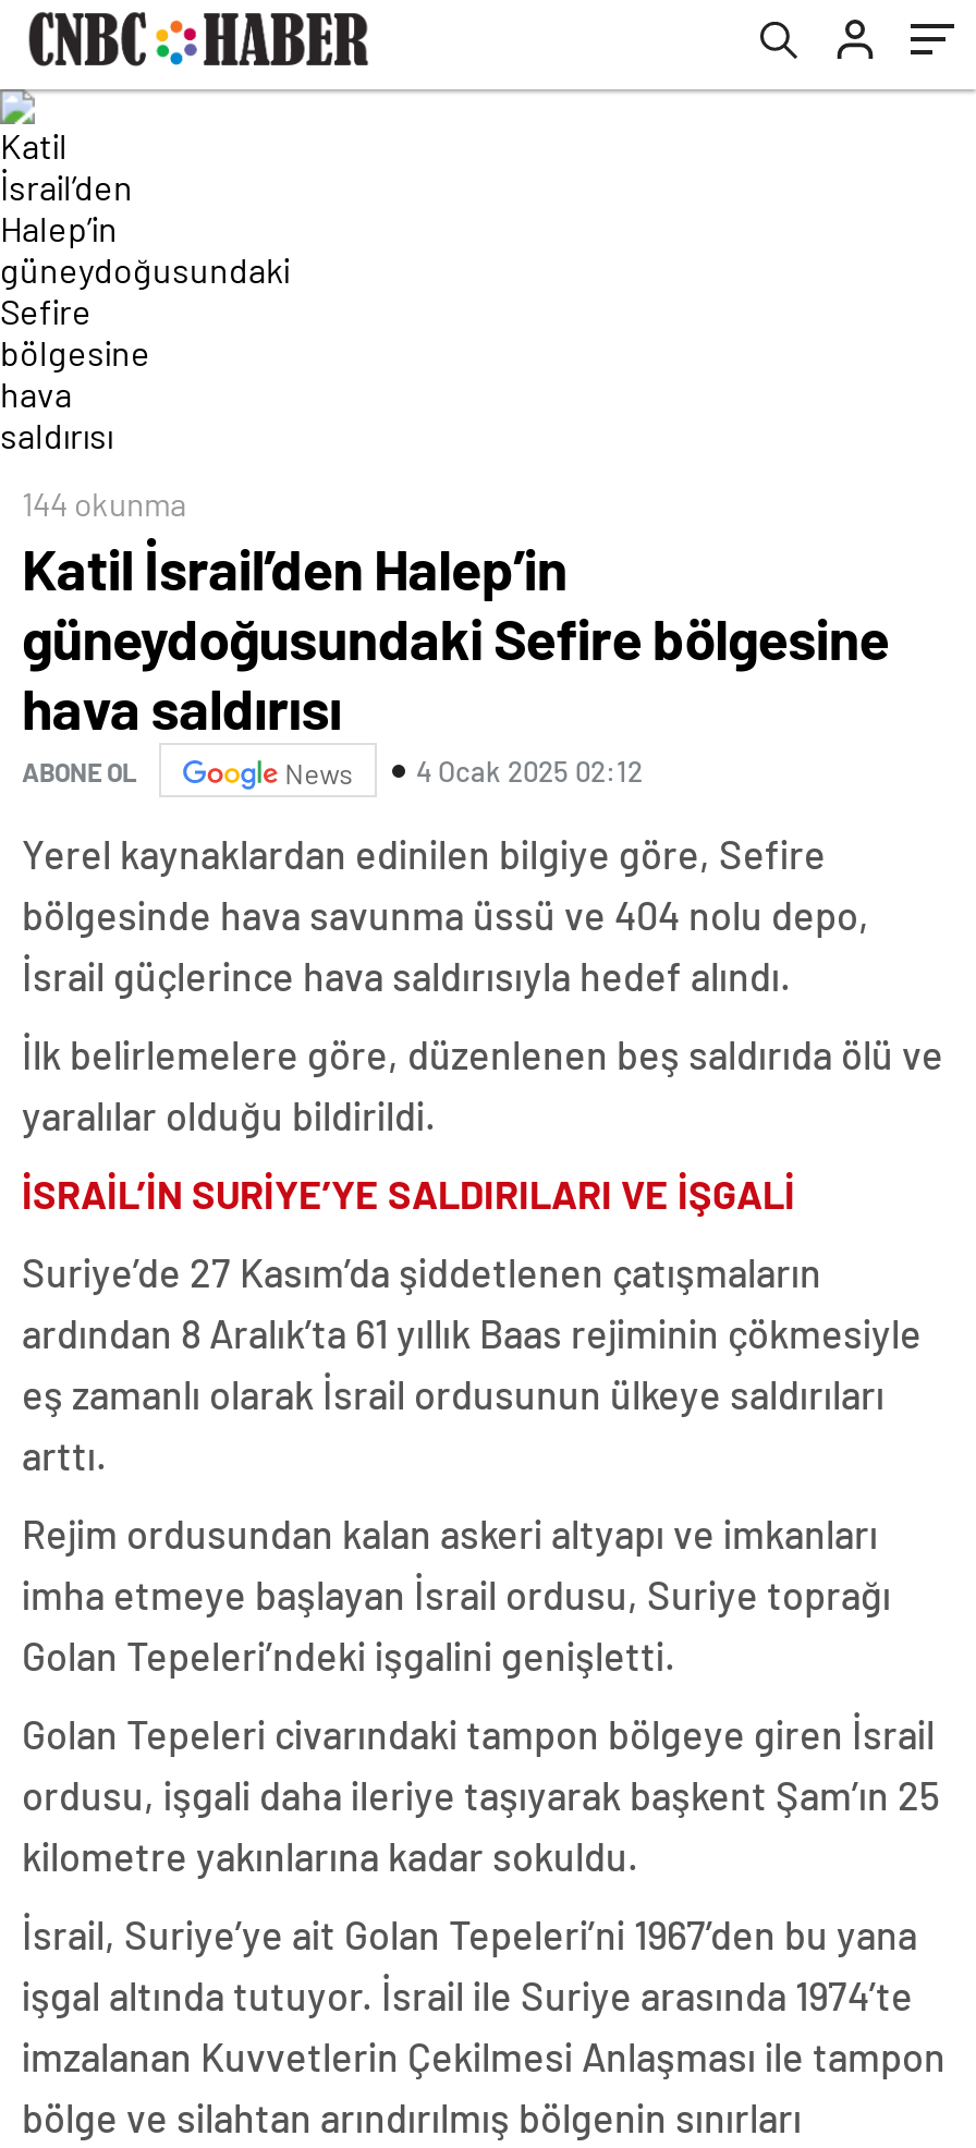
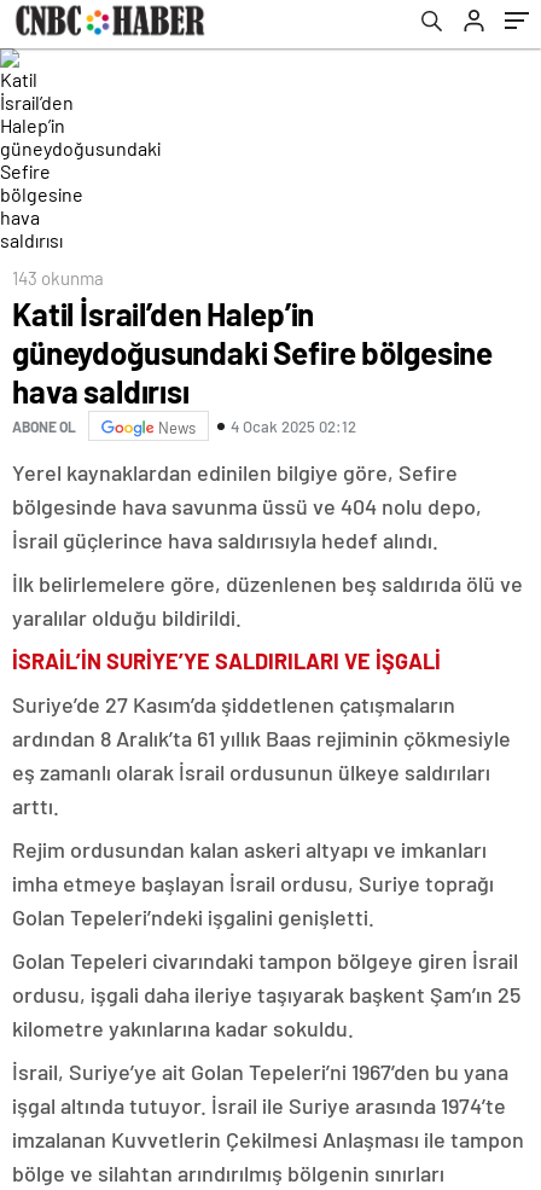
- 144 okunma
+ 143 okunma
